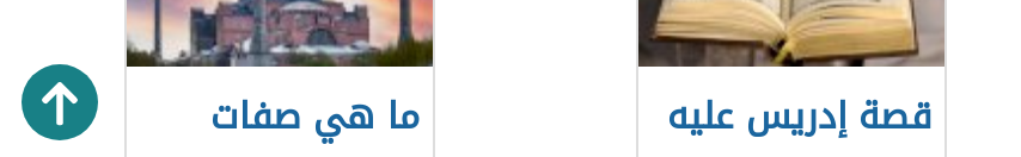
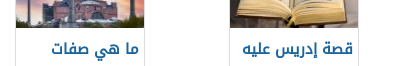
- [image]
